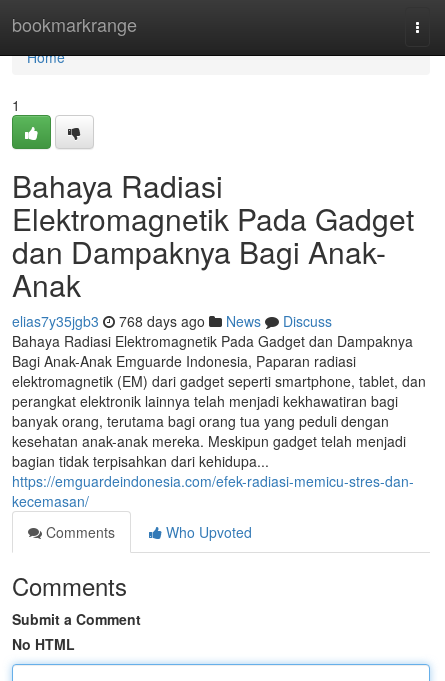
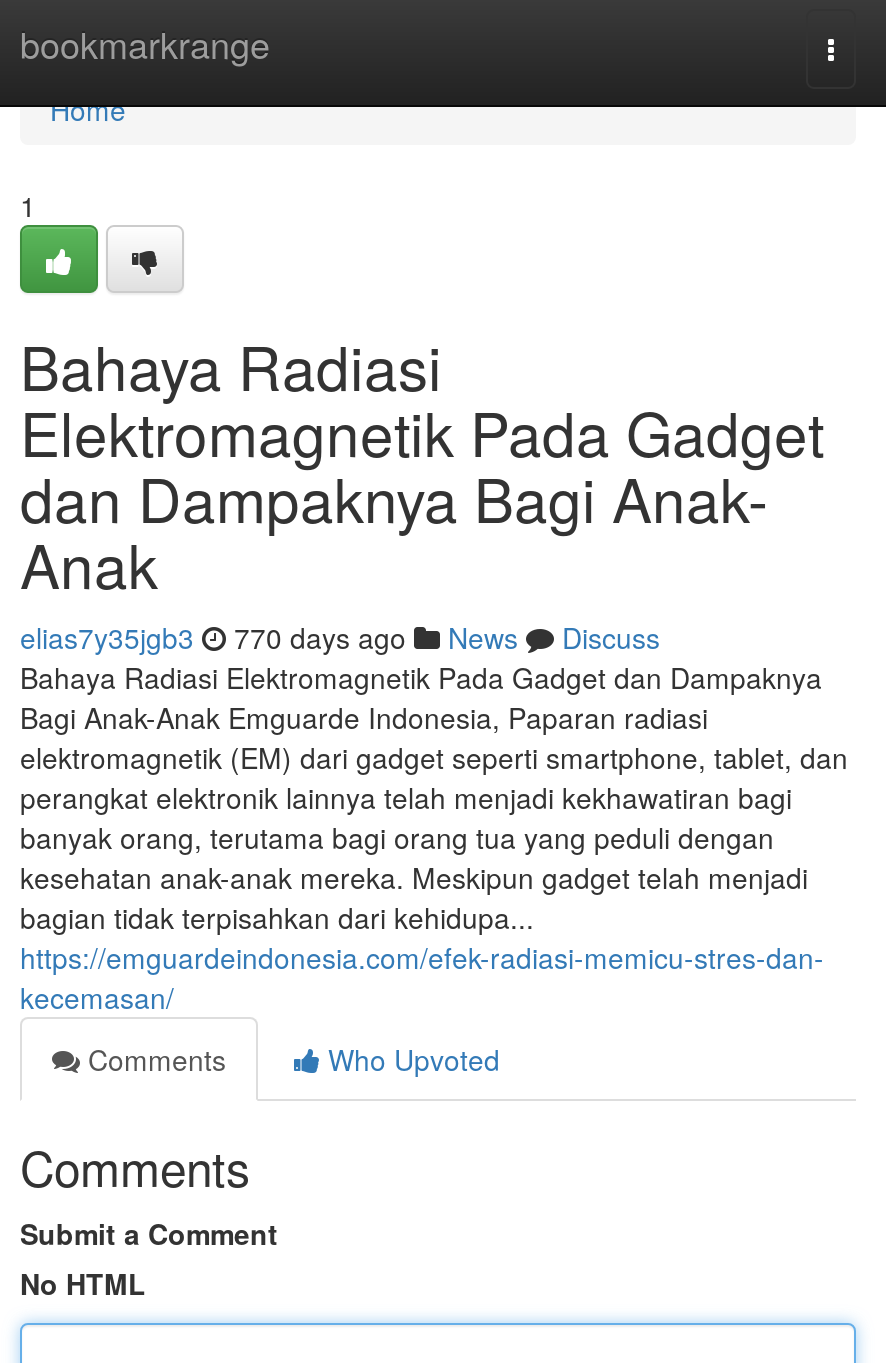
- elias7y35jgb3 768 days ago News Discuss
+ elias7y35jgb3 770 days ago News Discuss
